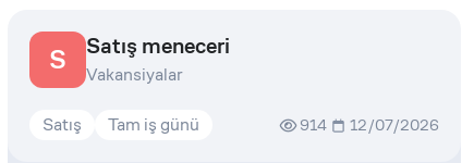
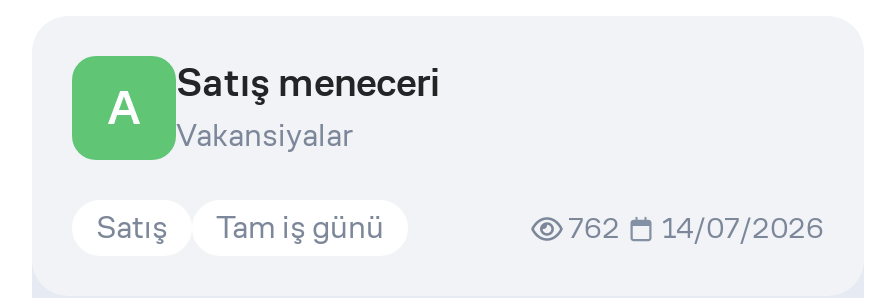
- S
+ A

- 914
+ 762

- 12/07/2026
+ 14/07/2026
